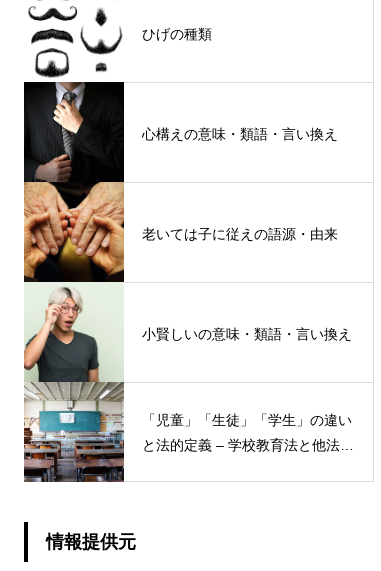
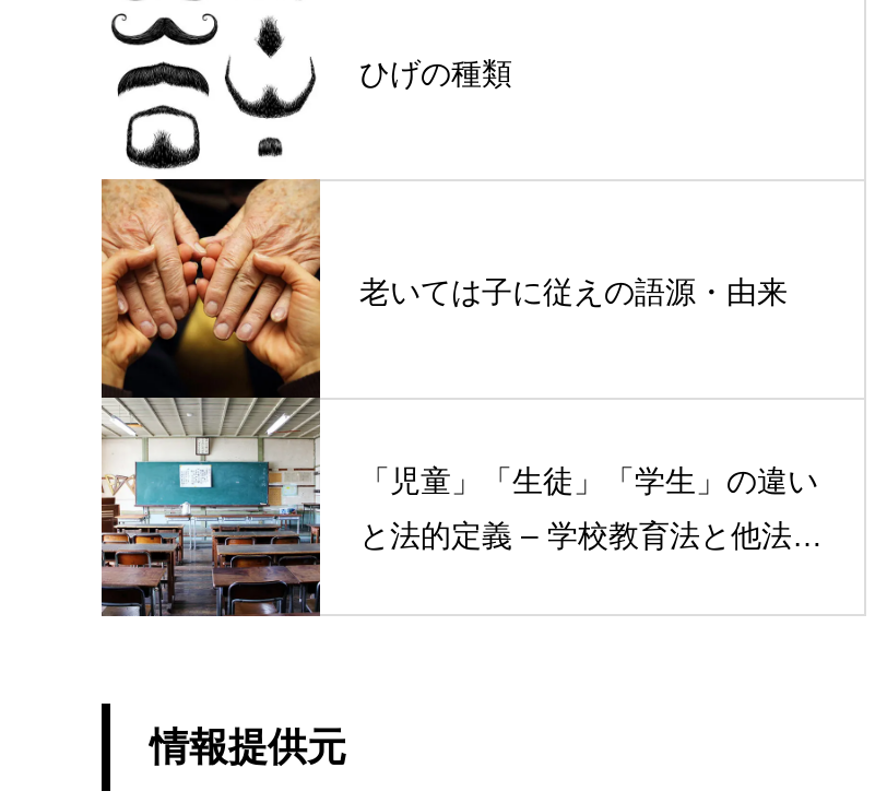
- [image]
- 心構えの意味・類語・言い換え

- [image]
- 小賢しいの意味・類語・言い換え
